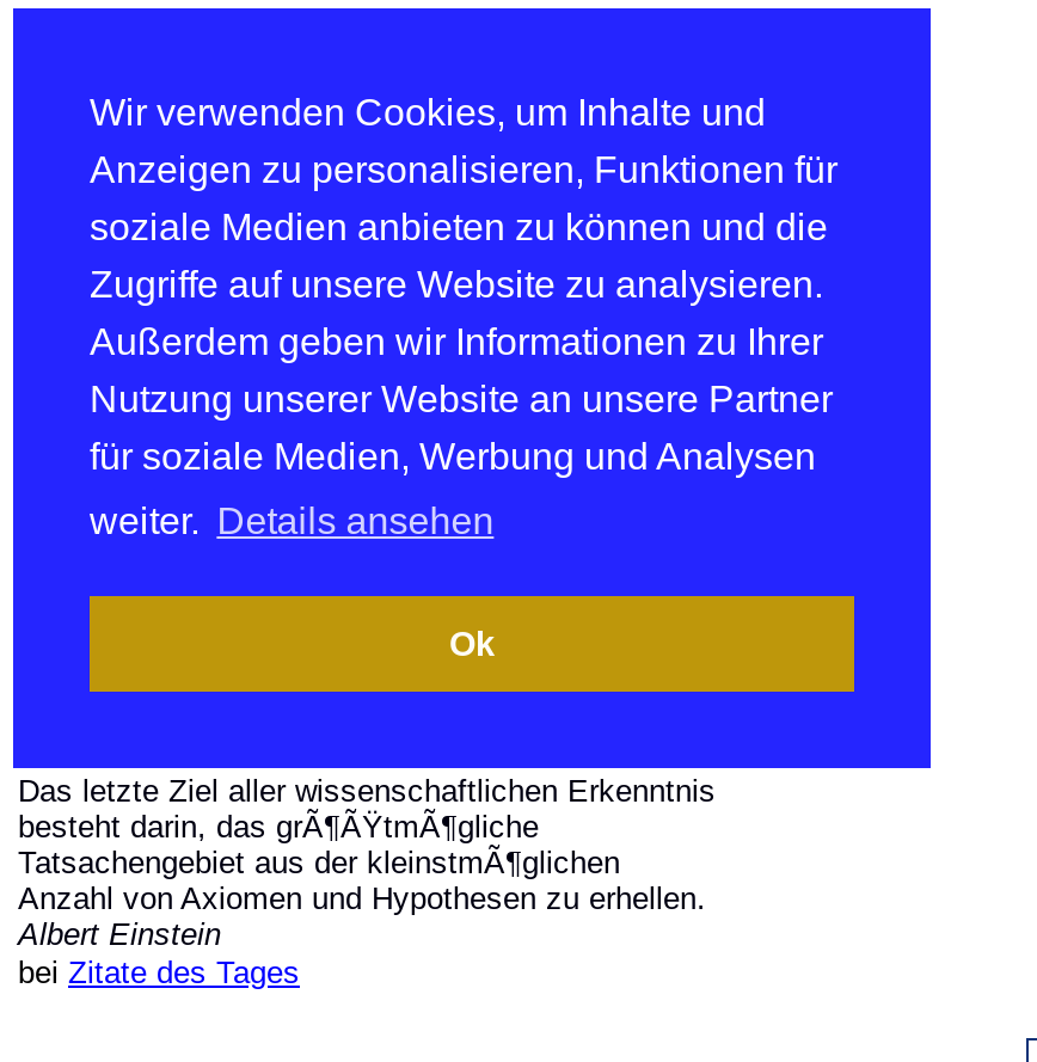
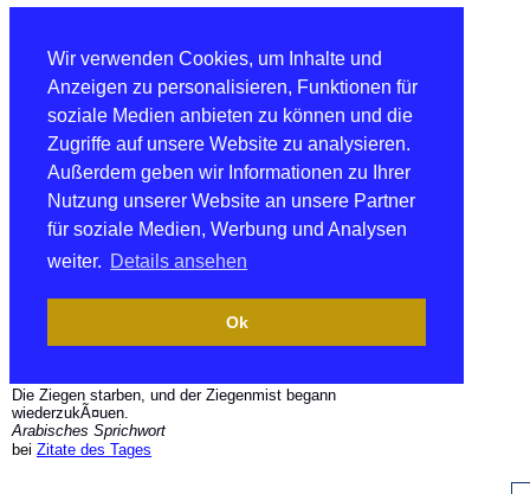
- Das letzte Ziel aller wissenschaftlichen Erkenntnis
- besteht darin, das grÃ¶ÃŸtmÃ¶gliche
- Tatsachengebiet aus der kleinstmÃ¶glichen
- Anzahl von Axiomen und Hypothesen zu erhellen.
- Albert Einstein
+ Die Ziegen starben, und der Ziegenmist begann
+ wiederzukÃ¤uen.
+ Arabisches Sprichwort
